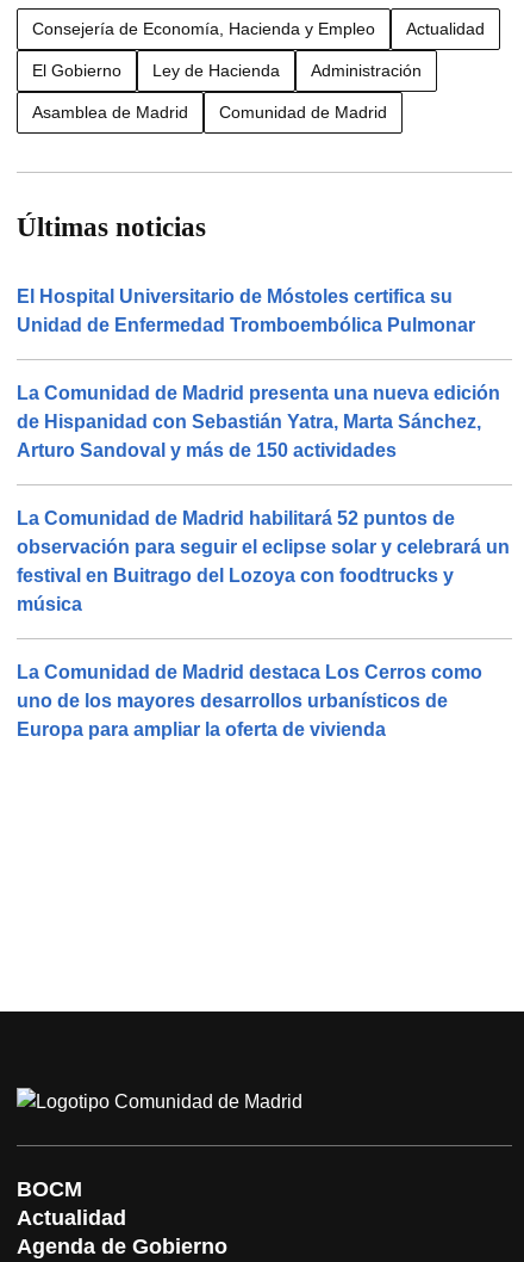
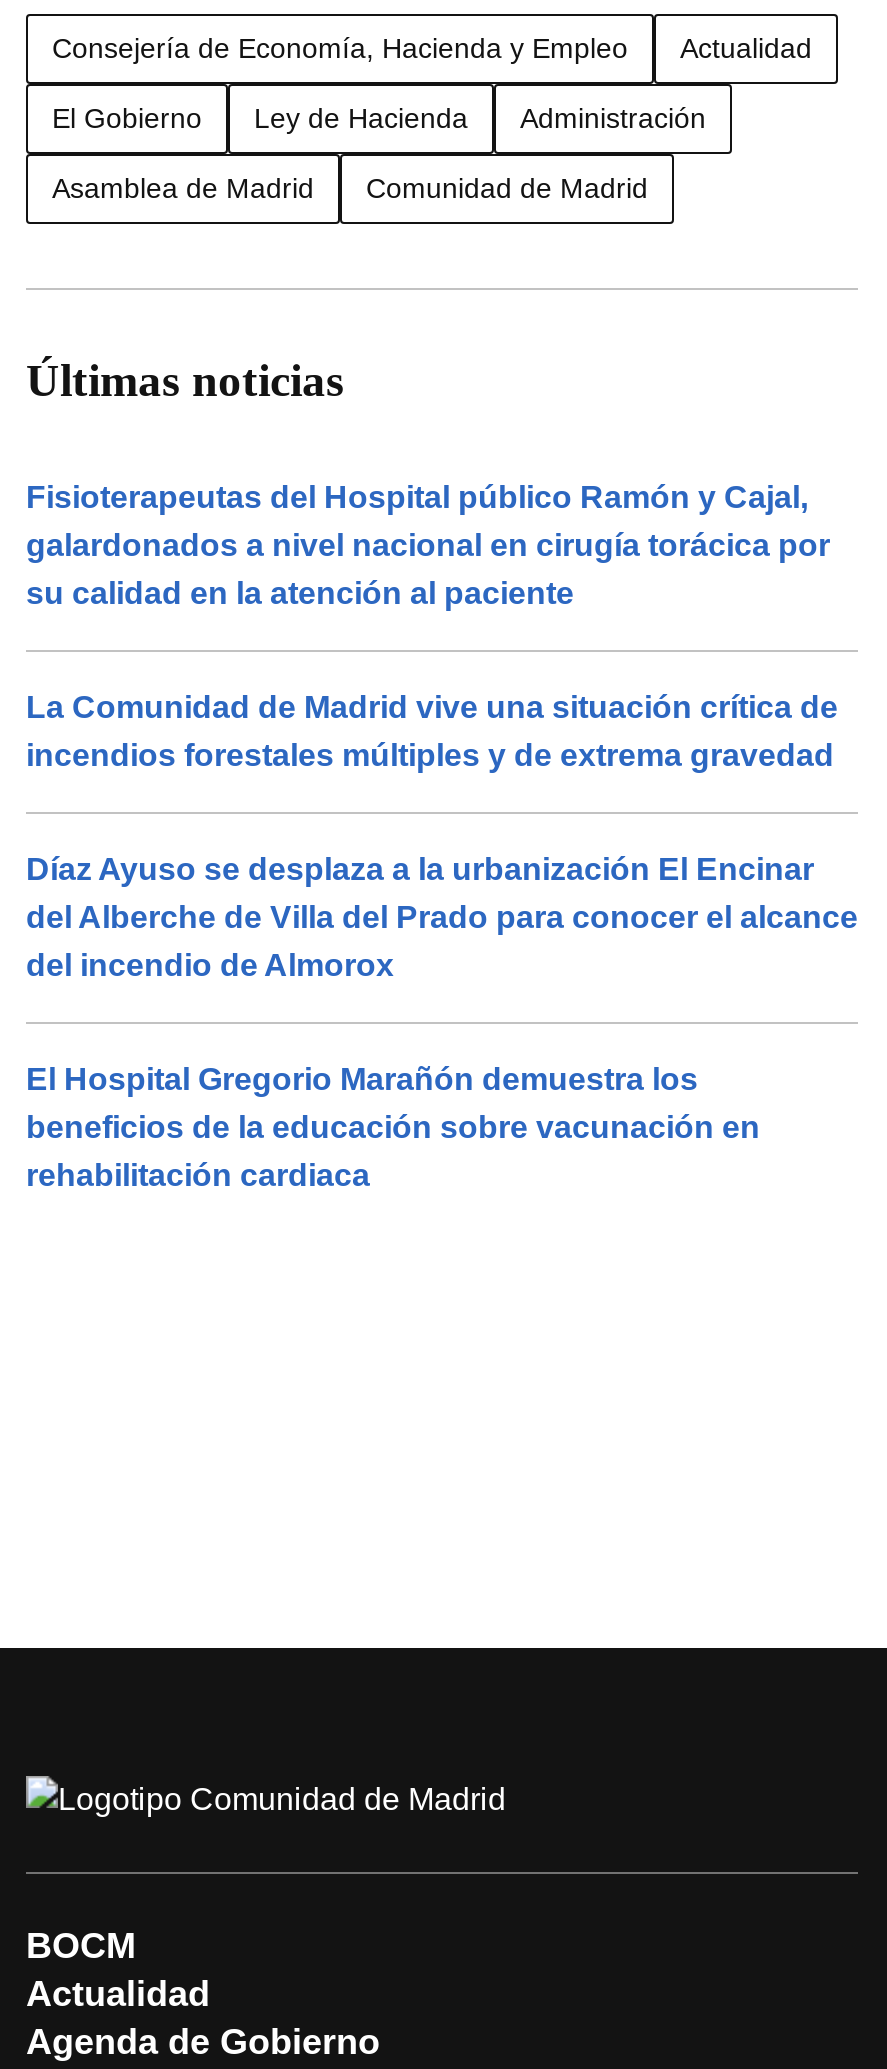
- El Hospital Universitario de Móstoles certifica su
- Unidad de Enfermedad Tromboembólica Pulmonar
+ Fisioterapeutas del Hospital público Ramón y Cajal,
+ galardonados a nivel nacional en cirugía torácica por
+ su calidad en la atención al paciente

- La Comunidad de Madrid presenta una nueva edición
- de Hispanidad con Sebastián Yatra, Marta Sánchez,
- Arturo Sandoval y más de 150 actividades
+ La Comunidad de Madrid vive una situación crítica de
+ incendios forestales múltiples y de extrema gravedad

- La Comunidad de Madrid habilitará 52 puntos de
- observación para seguir el eclipse solar y celebrará un
- festival en Buitrago del Lozoya con foodtrucks y
- música
+ Díaz Ayuso se desplaza a la urbanización El Encinar
+ del Alberche de Villa del Prado para conocer el alcance
+ del incendio de Almorox

- La Comunidad de Madrid destaca Los Cerros como
- uno de los mayores desarrollos urbanísticos de
- Europa para ampliar la oferta de vivienda
+ El Hospital Gregorio Marañón demuestra los
+ beneficios de la educación sobre vacunación en
+ rehabilitación cardiaca
